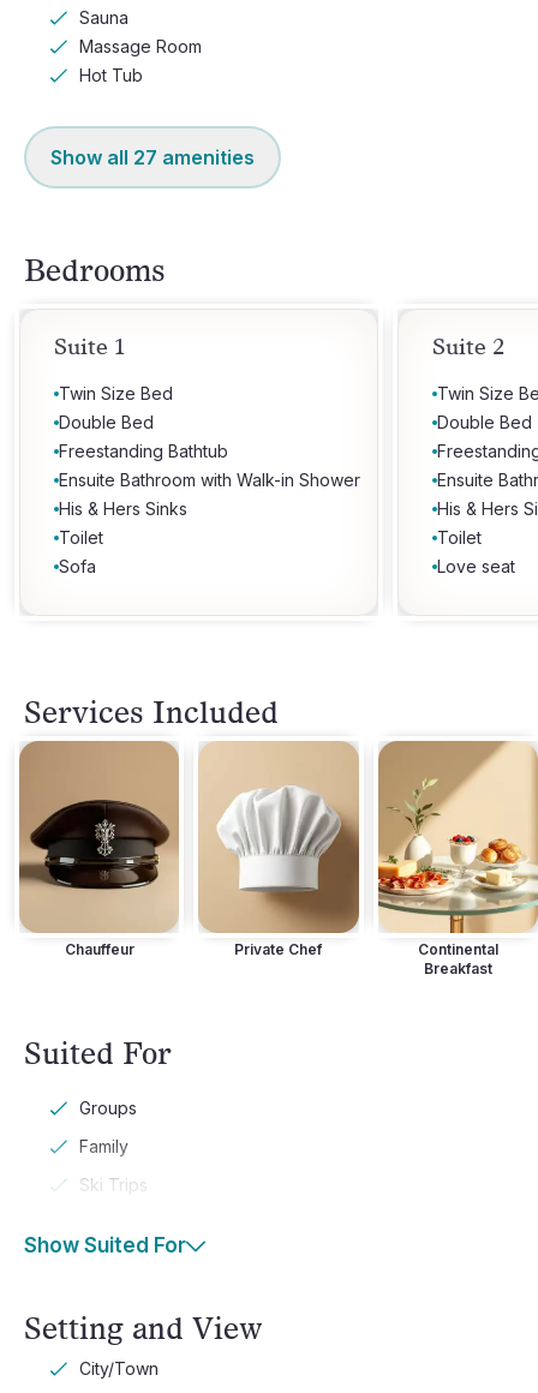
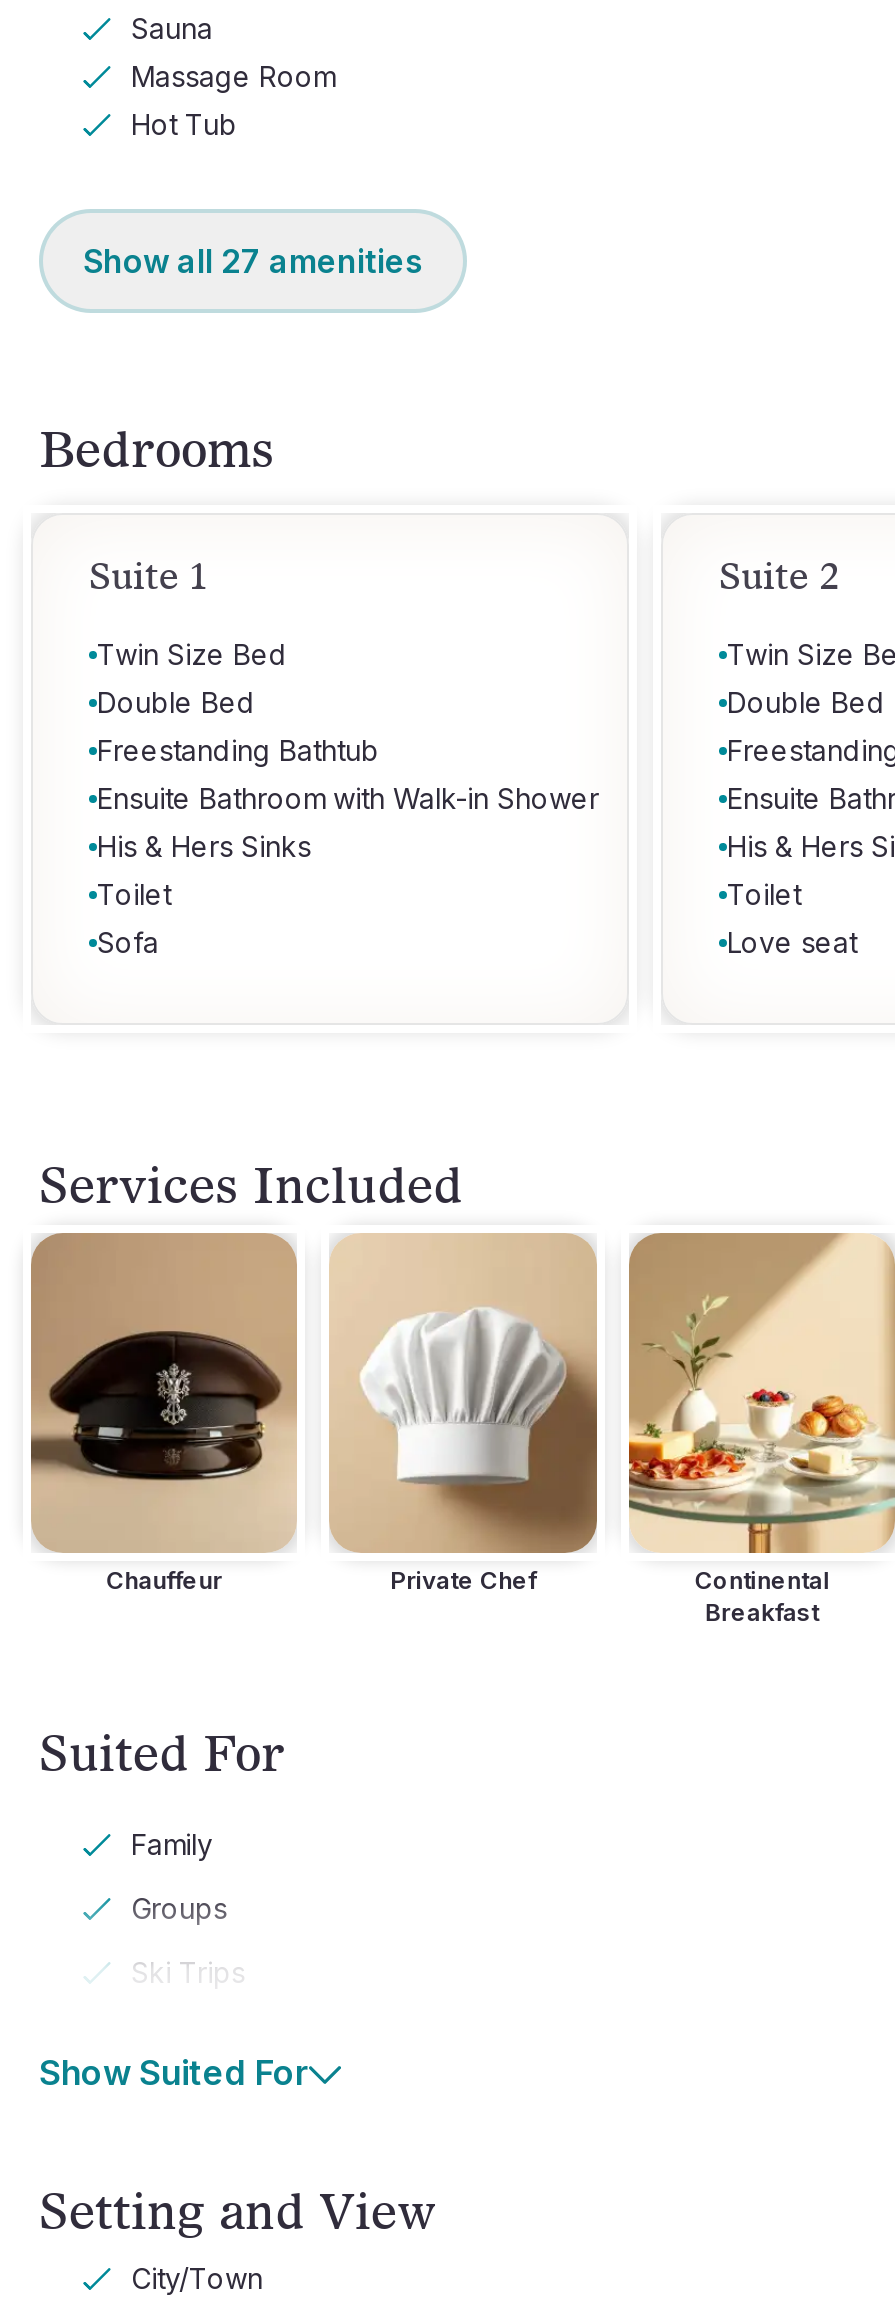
moved down: Groups

moved up: Family
